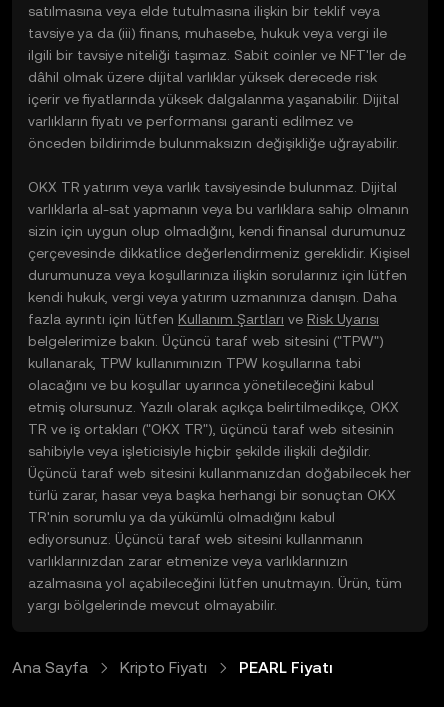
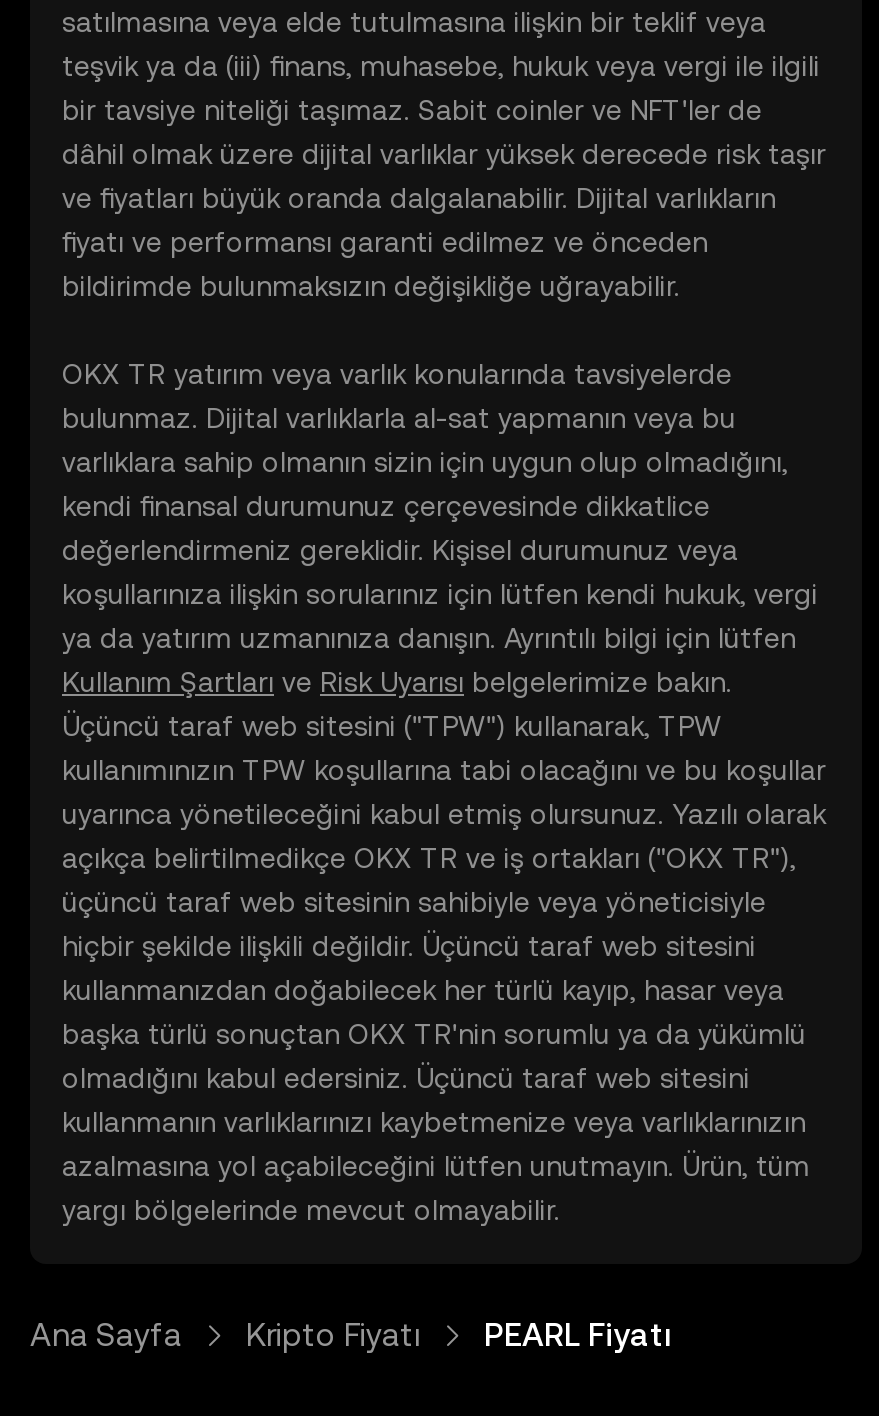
- tavsiye ya da (iii) finans, muhasebe, hukuk veya vergi ile
- ilgili bir tavsiye niteliği taşımaz. Sabit coinler ve NFT'ler de
- dâhil olmak üzere dijital varlıklar yüksek derecede risk
- içerir ve fiyatlarında yüksek dalgalanma yaşanabilir. Dijital
- varlıkların fiyatı ve performansı garanti edilmez ve
- önceden bildirimde bulunmaksızın değişikliğe uğrayabilir.
+ teşvik ya da (iii) finans, muhasebe, hukuk veya vergi ile ilgili
+ bir tavsiye niteliği taşımaz. Sabit coinler ve NFT'ler de
+ dâhil olmak üzere dijital varlıklar yüksek derecede risk taşır
+ ve fiyatları büyük oranda dalgalanabilir. Dijital varlıkların
+ fiyatı ve performansı garanti edilmez ve önceden
+ bildirimde bulunmaksızın değişikliğe uğrayabilir.

- OKX TR yatırım veya varlık tavsiyesinde bulunmaz. Dijital
- varlıklarla al-sat yapmanın veya bu varlıklara sahip olmanın
- sizin için uygun olup olmadığını, kendi finansal durumunuz
- çerçevesinde dikkatlice değerlendirmeniz gereklidir. Kişisel
- durumunuza veya koşullarınıza ilişkin sorularınız için lütfen
- kendi hukuk, vergi veya yatırım uzmanınıza danışın. Daha
- fazla ayrıntı için lütfen Kullanım Şartları ve Risk Uyarısı
- belgelerimize bakın. Üçüncü taraf web sitesini ("TPW")
- kullanarak, TPW kullanımınızın TPW koşullarına tabi
- olacağını ve bu koşullar uyarınca yönetileceğini kabul
- etmiş olursunuz. Yazılı olarak açıkça belirtilmedikçe, OKX
- TR ve iş ortakları ("OKX TR"), üçüncü taraf web sitesinin
- sahibiyle veya işleticisiyle hiçbir şekilde ilişkili değildir.
- Üçüncü taraf web sitesini kullanmanızdan doğabilecek her
- türlü zarar, hasar veya başka herhangi bir sonuçtan OKX
- TR'nin sorumlu ya da yükümlü olmadığını kabul
- ediyorsunuz. Üçüncü taraf web sitesini kullanmanın
- varlıklarınızdan zarar etmenize veya varlıklarınızın
+ OKX TR yatırım veya varlık konularında tavsiyelerde
+ bulunmaz. Dijital varlıklarla al-sat yapmanın veya bu
+ varlıklara sahip olmanın sizin için uygun olup olmadığını,
+ kendi finansal durumunuz çerçevesinde dikkatlice
+ değerlendirmeniz gereklidir. Kişisel durumunuz veya
+ koşullarınıza ilişkin sorularınız için lütfen kendi hukuk, vergi
+ ya da yatırım uzmanınıza danışın. Ayrıntılı bilgi için lütfen
+ Kullanım Şartları ve Risk Uyarısı belgelerimize bakın.
+ Üçüncü taraf web sitesini ("TPW") kullanarak, TPW
+ kullanımınızın TPW koşullarına tabi olacağını ve bu koşullar
+ uyarınca yönetileceğini kabul etmiş olursunuz. Yazılı olarak
+ açıkça belirtilmedikçe OKX TR ve iş ortakları ("OKX TR"),
+ üçüncü taraf web sitesinin sahibiyle veya yöneticisiyle
+ hiçbir şekilde ilişkili değildir. Üçüncü taraf web sitesini
+ kullanmanızdan doğabilecek her türlü kayıp, hasar veya
+ başka türlü sonuçtan OKX TR'nin sorumlu ya da yükümlü
+ olmadığını kabul edersiniz. Üçüncü taraf web sitesini
+ kullanmanın varlıklarınızı kaybetmenize veya varlıklarınızın
